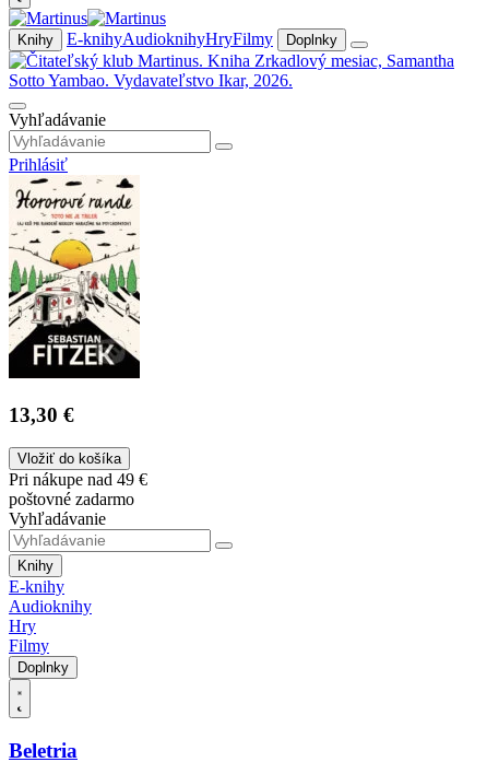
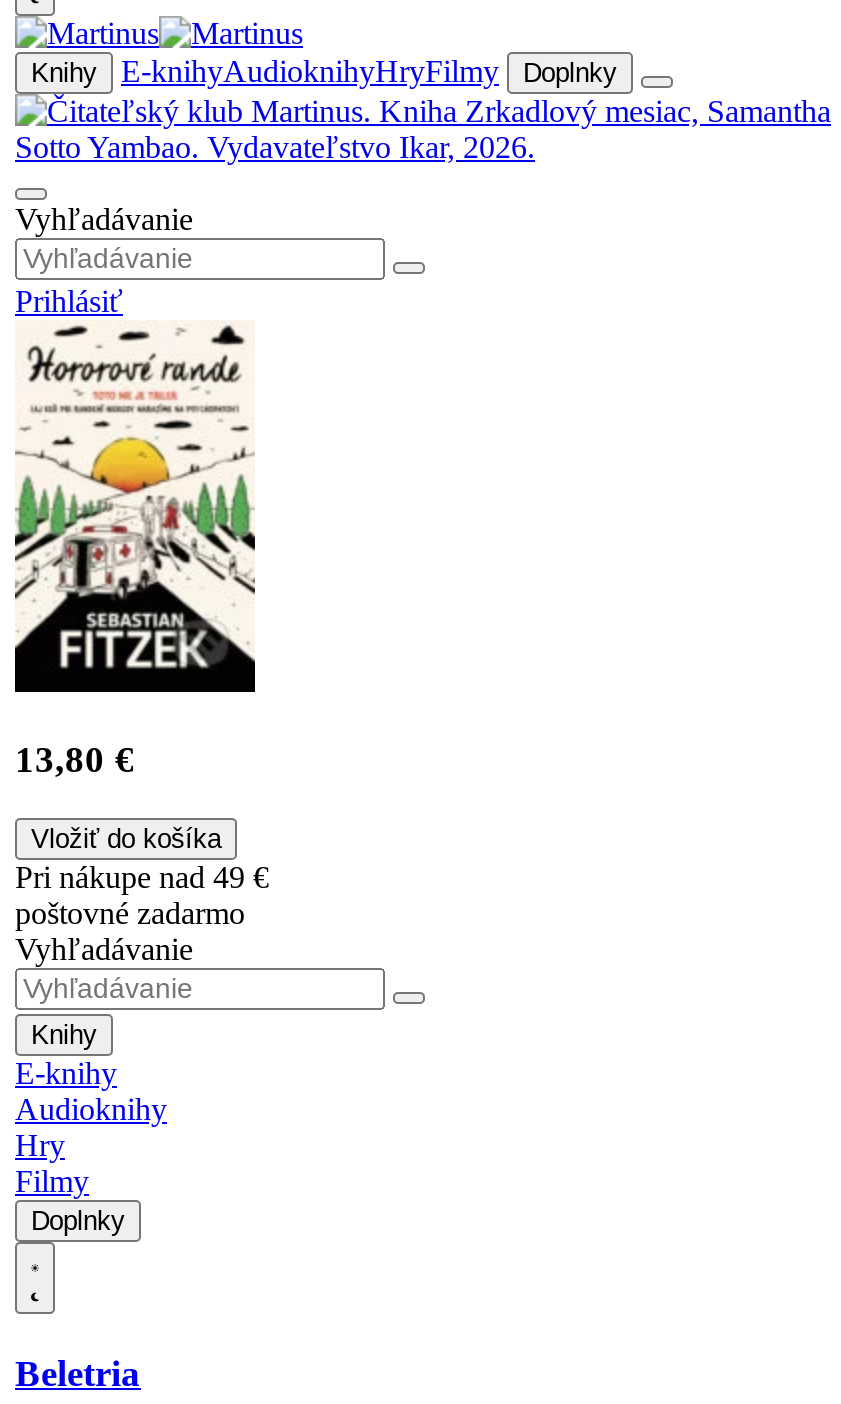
- 13,30 €
+ 13,80 €
